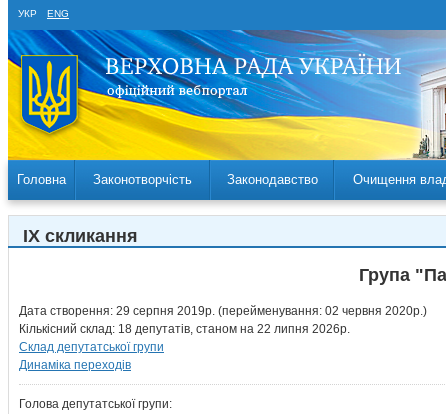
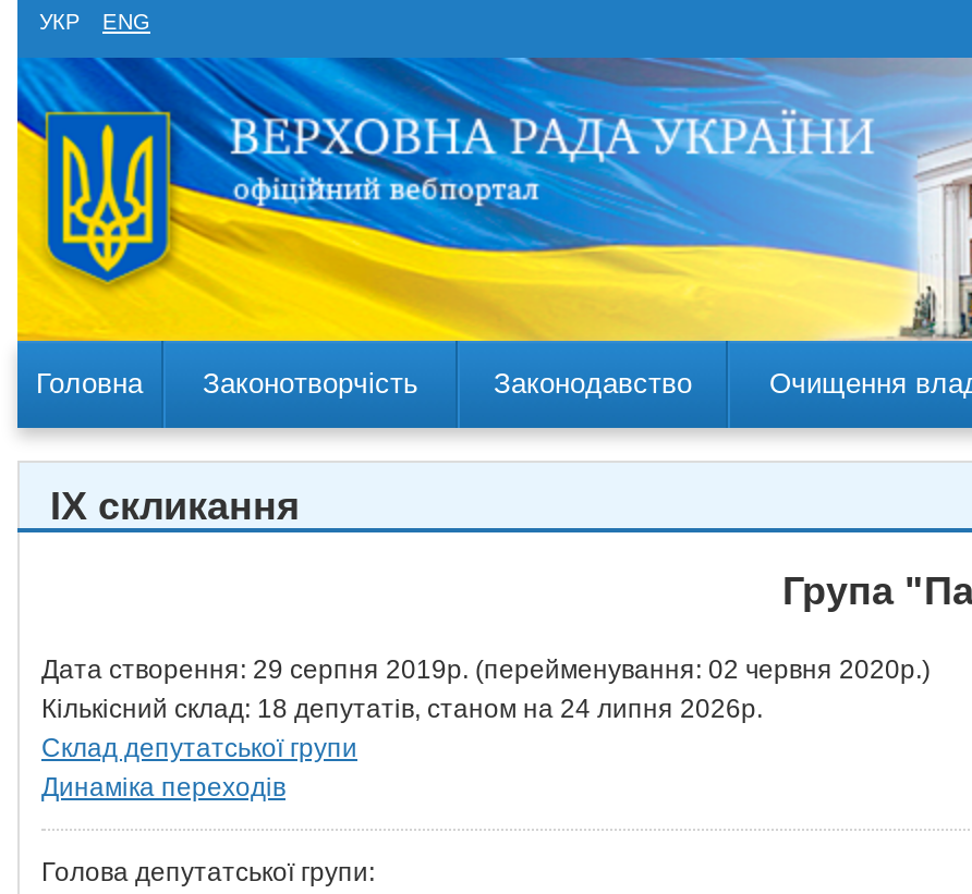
- Кількісний склад: 18 депутатів, станом на 22 липня 2026р.
+ Кількісний склад: 18 депутатів, станом на 24 липня 2026р.
